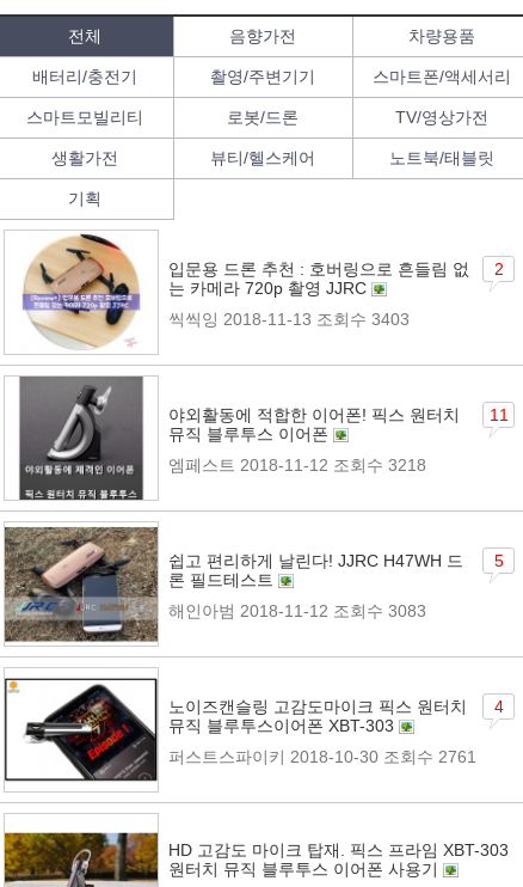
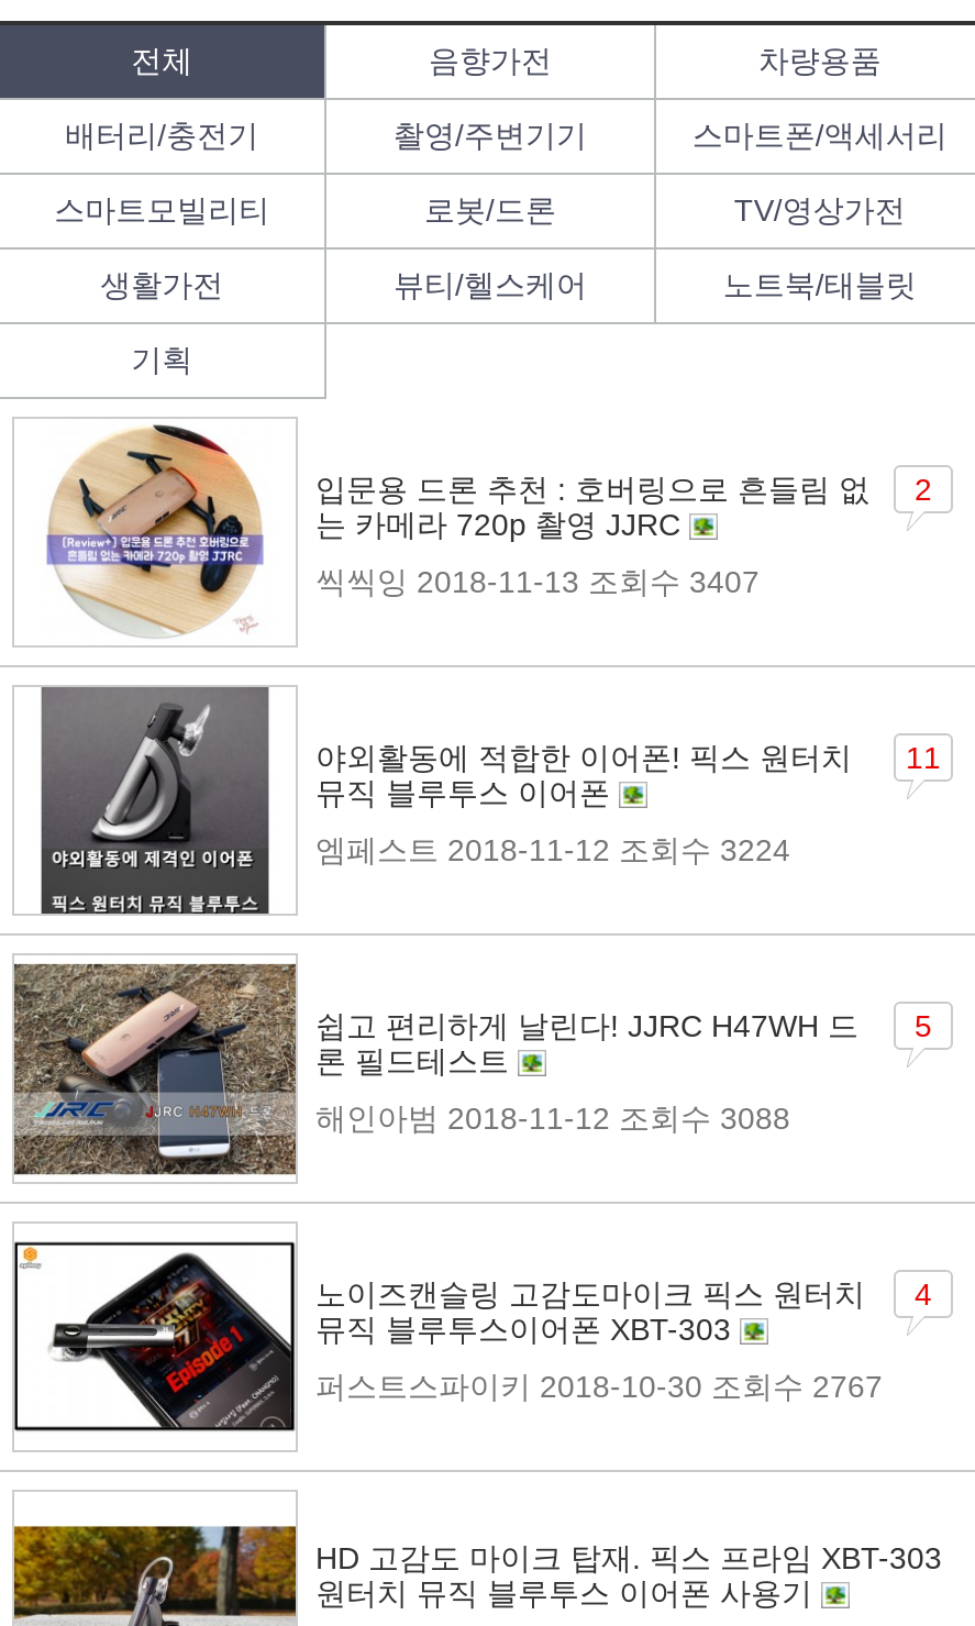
- 씩씩잉 2018-11-13 조회수 3403
+ 씩씩잉 2018-11-13 조회수 3407

- 엠페스트 2018-11-12 조회수 3218
+ 엠페스트 2018-11-12 조회수 3224

- 해인아범 2018-11-12 조회수 3083
+ 해인아범 2018-11-12 조회수 3088

- 퍼스트스파이키 2018-10-30 조회수 2761
+ 퍼스트스파이키 2018-10-30 조회수 2767
